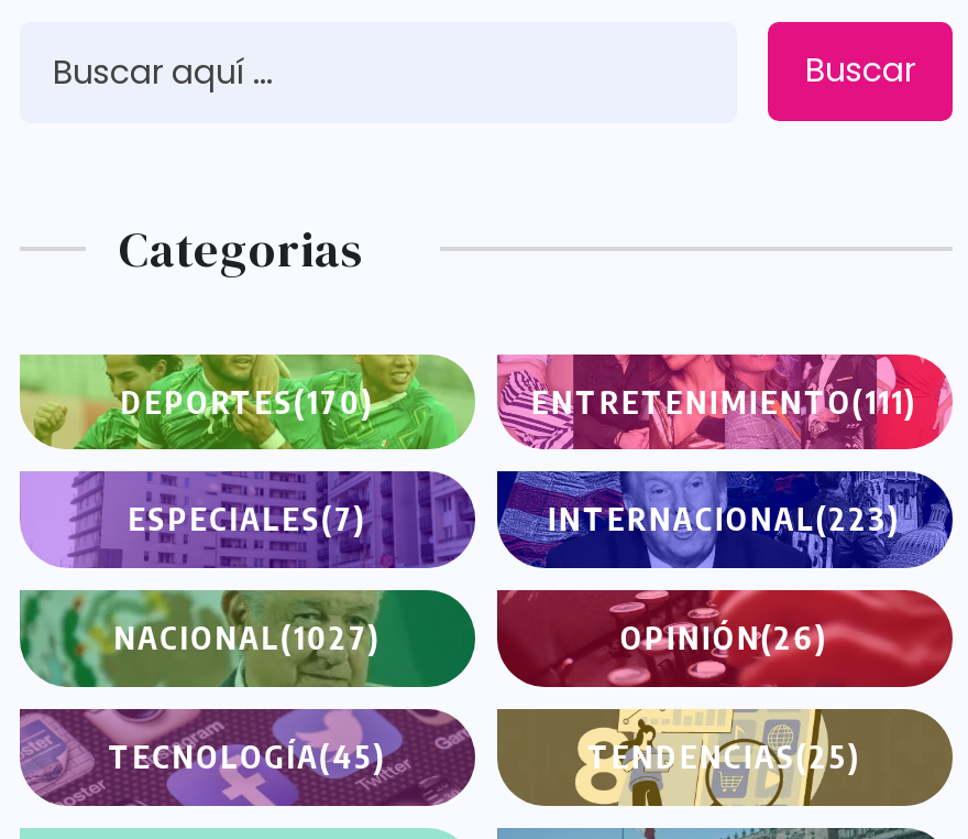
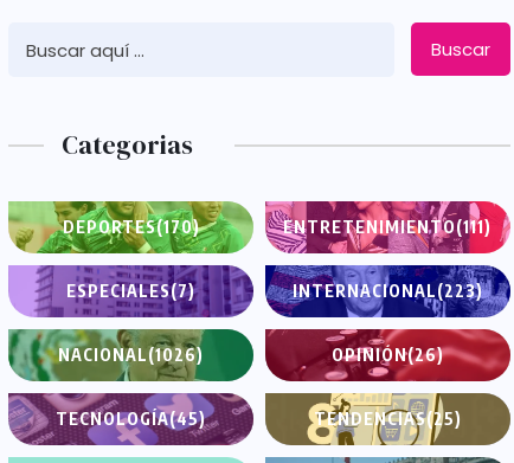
- NACIONAL(1027)
+ NACIONAL(1026)
